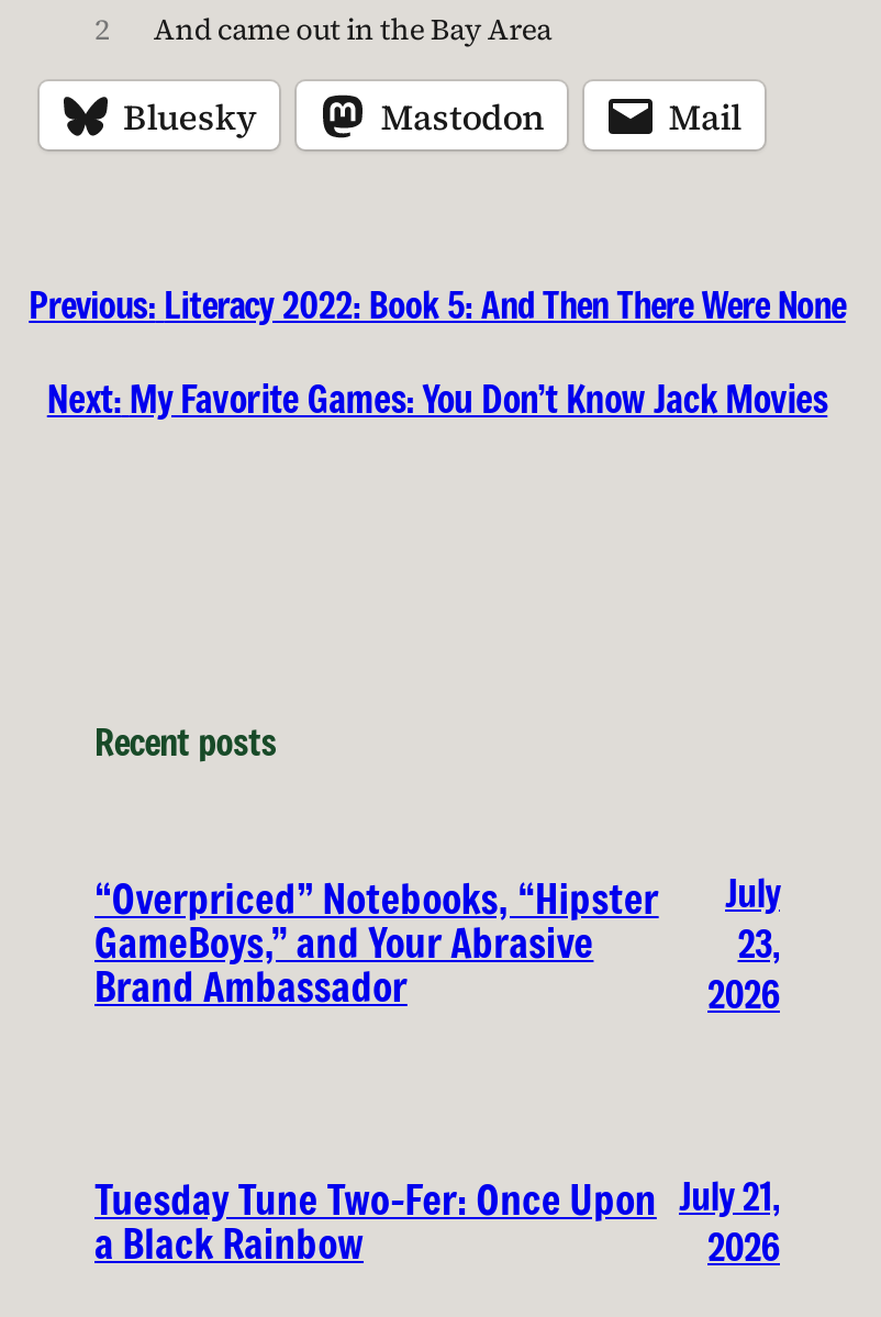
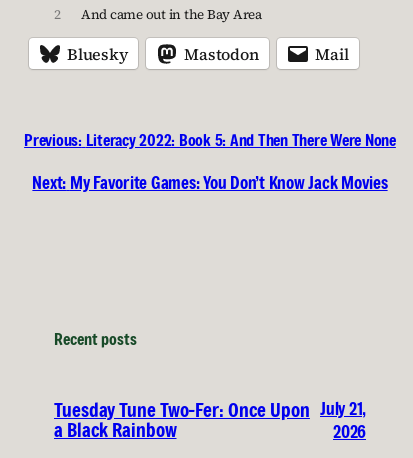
- “Overpriced” Notebooks, “Hipster
- GameBoys,” and Your Abrasive
- Brand Ambassador

- July
- 23,
- 2026
